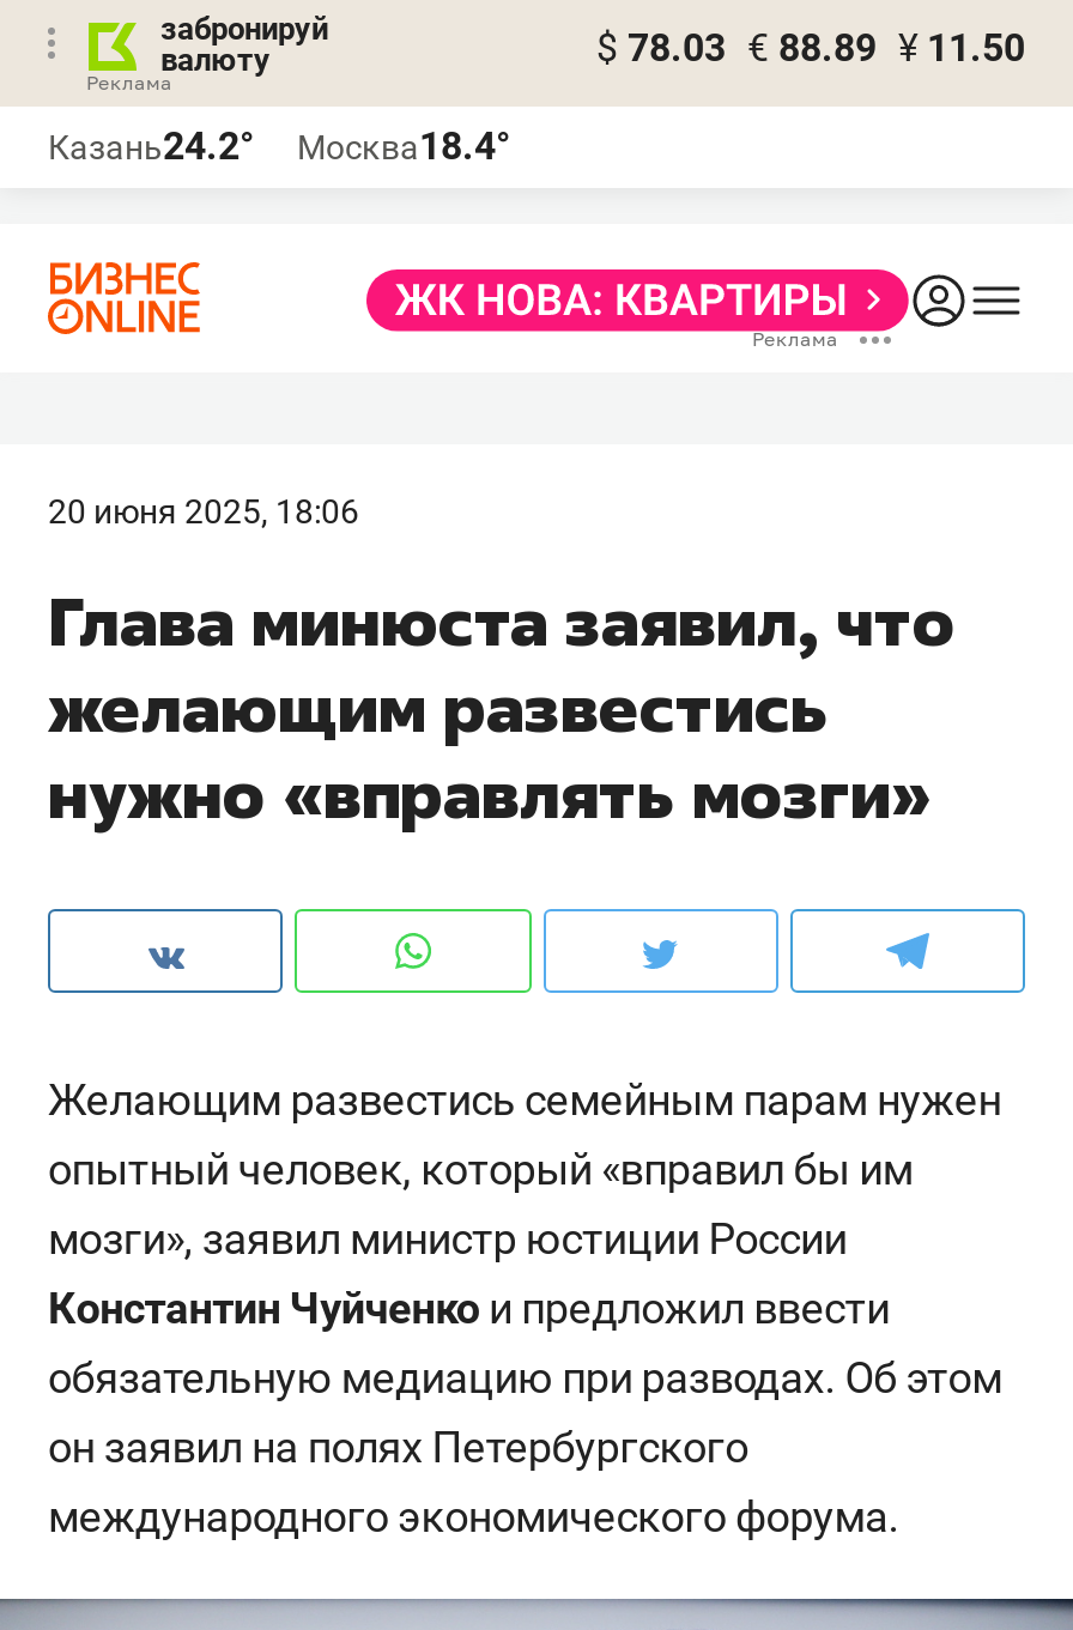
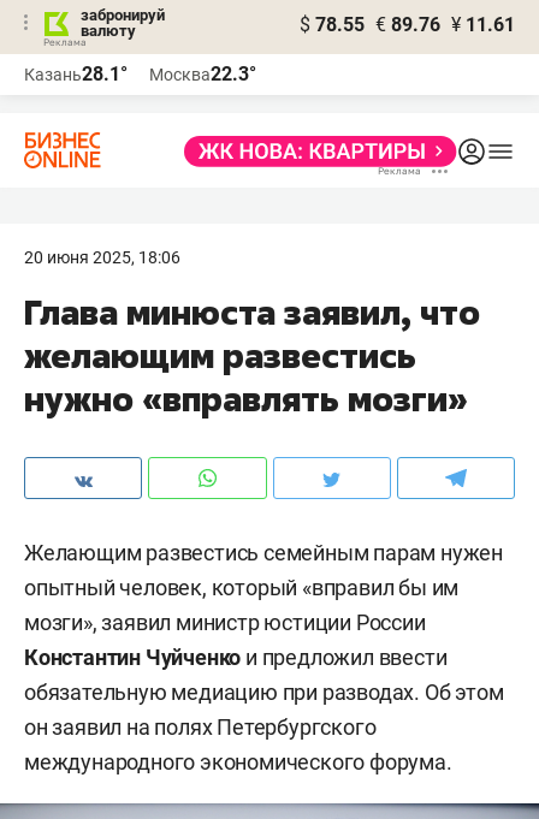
- $ 78.03 € 88.89 ¥ 11.50
+ $ 78.55 € 89.76 ¥ 11.61

- Казань24.2°
+ Казань28.1°

- Москва18.4°
+ Москва22.3°
